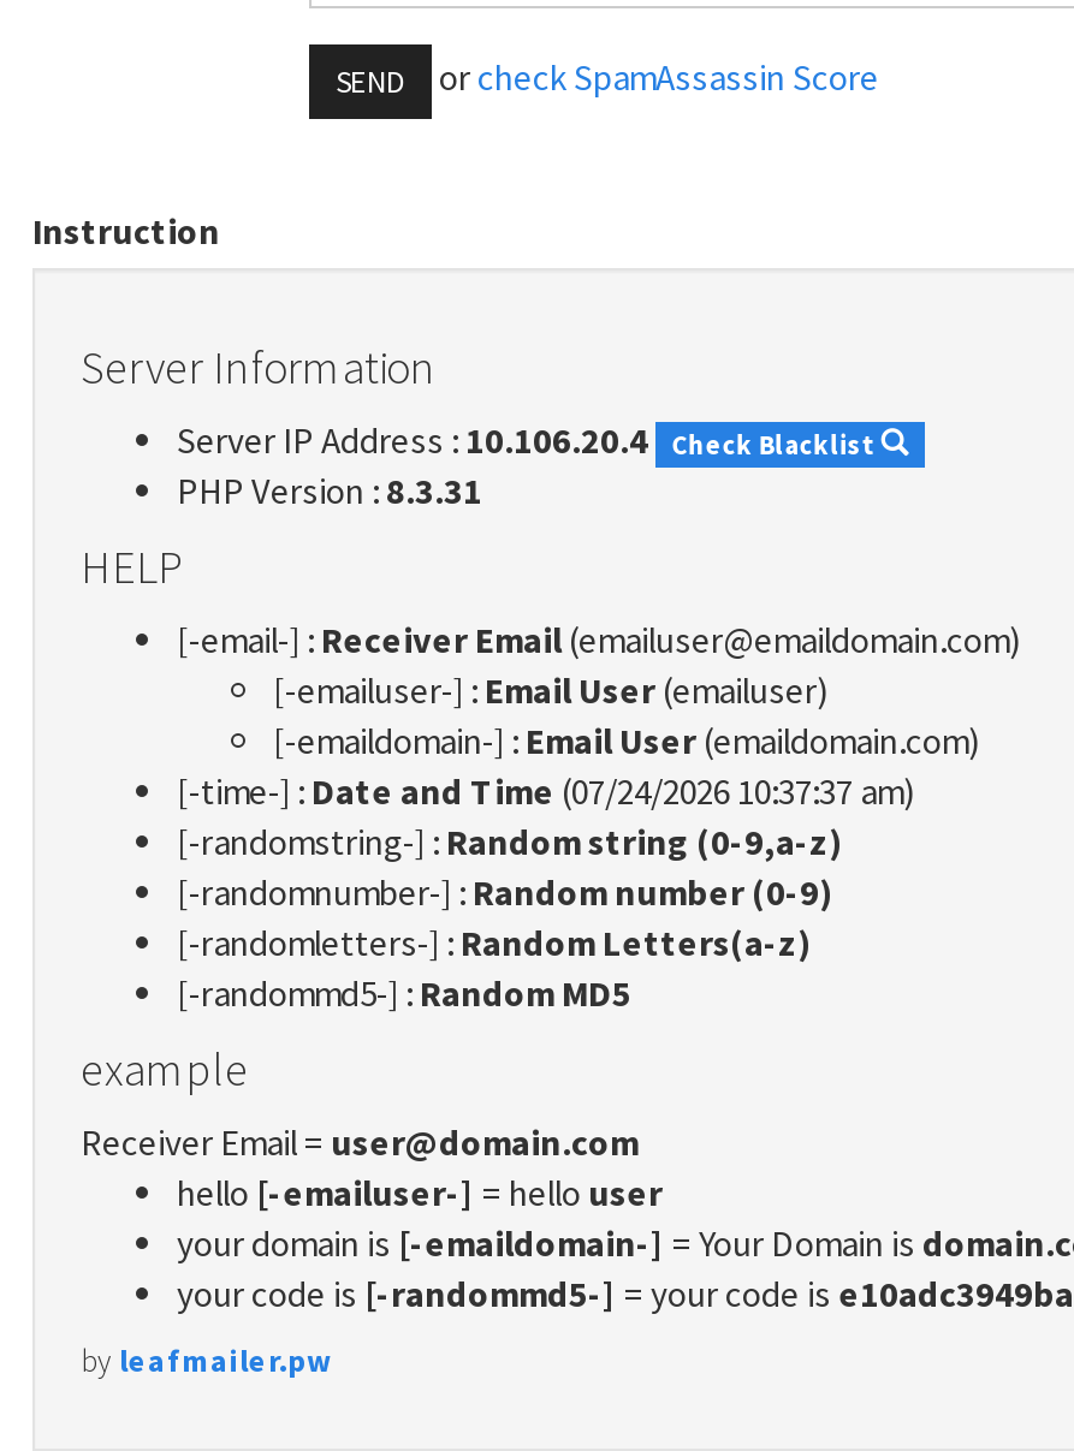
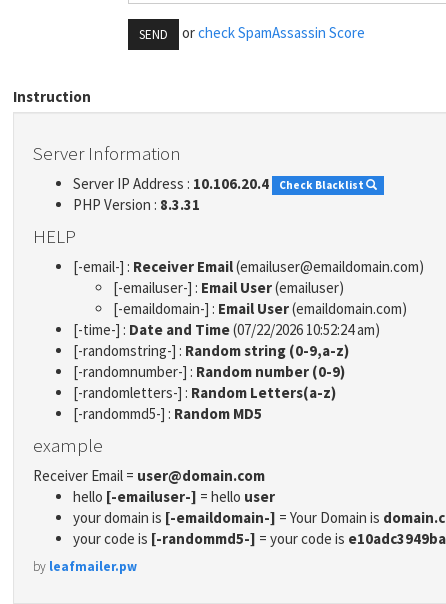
- [-time-] : Date and Time (07/24/2026 10:37:37 am)
+ [-time-] : Date and Time (07/22/2026 10:52:24 am)
